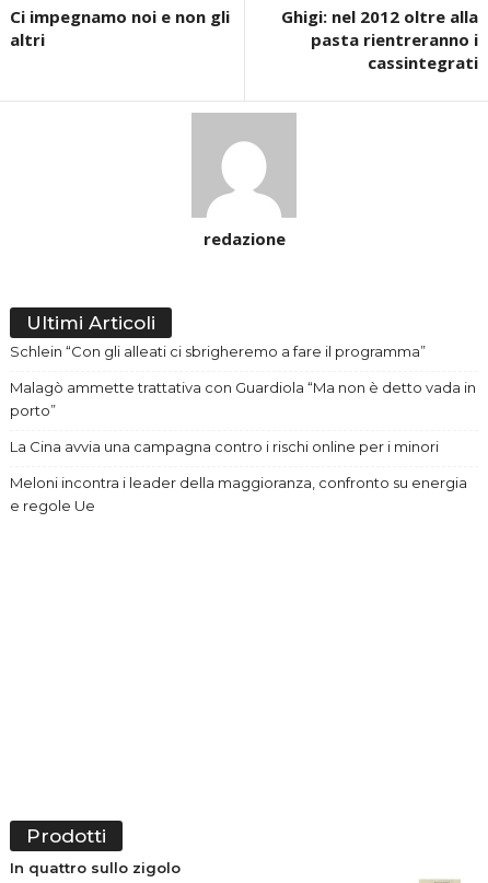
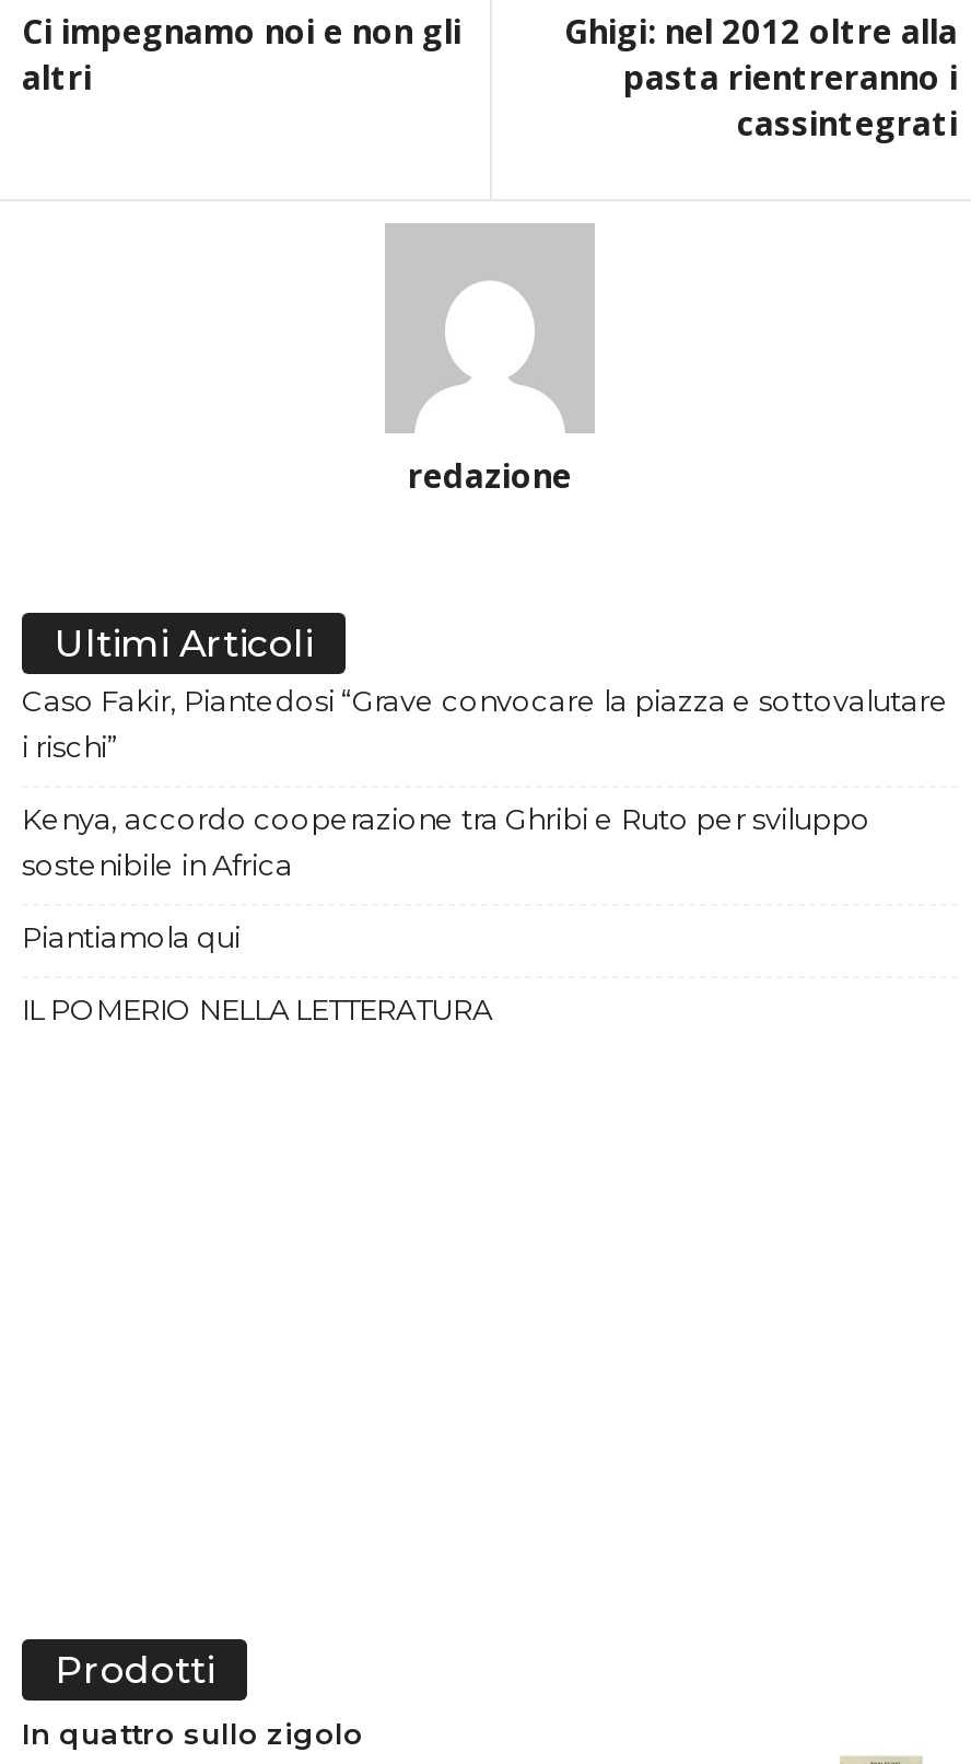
- Schlein “Con gli alleati ci sbrigheremo a fare il programma”
+ Caso Fakir, Piantedosi “Grave convocare la piazza e sottovalutare
+ i rischi”

- Malagò ammette trattativa con Guardiola “Ma non è detto vada in
- porto”
+ Kenya, accordo cooperazione tra Ghribi e Ruto per sviluppo
+ sostenibile in Africa

- La Cina avvia una campagna contro i rischi online per i minori
+ Piantiamola qui

- Meloni incontra i leader della maggioranza, confronto su energia
- e regole Ue
+ IL POMERIO NELLA LETTERATURA
